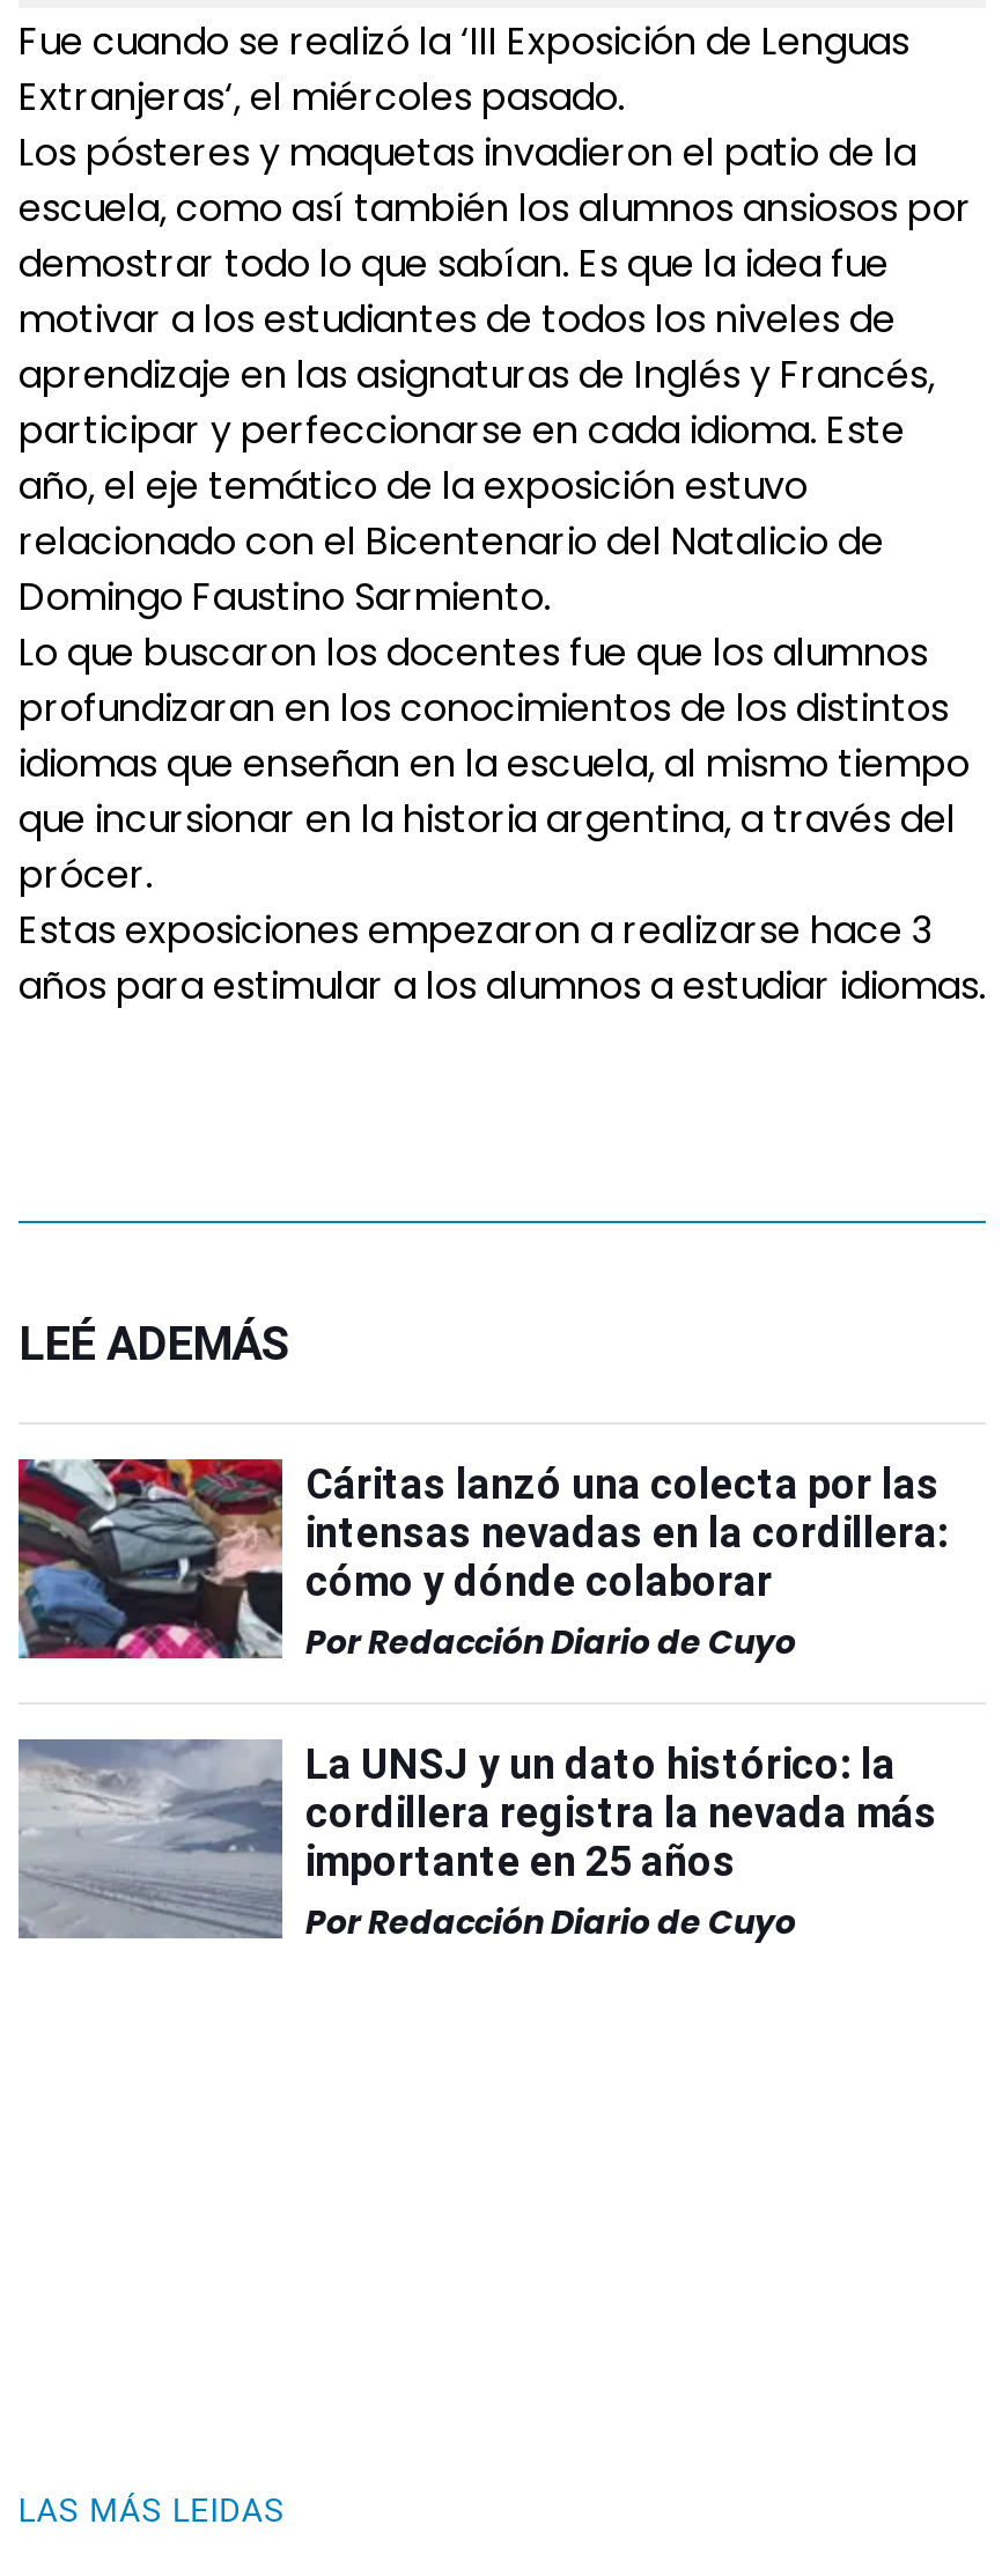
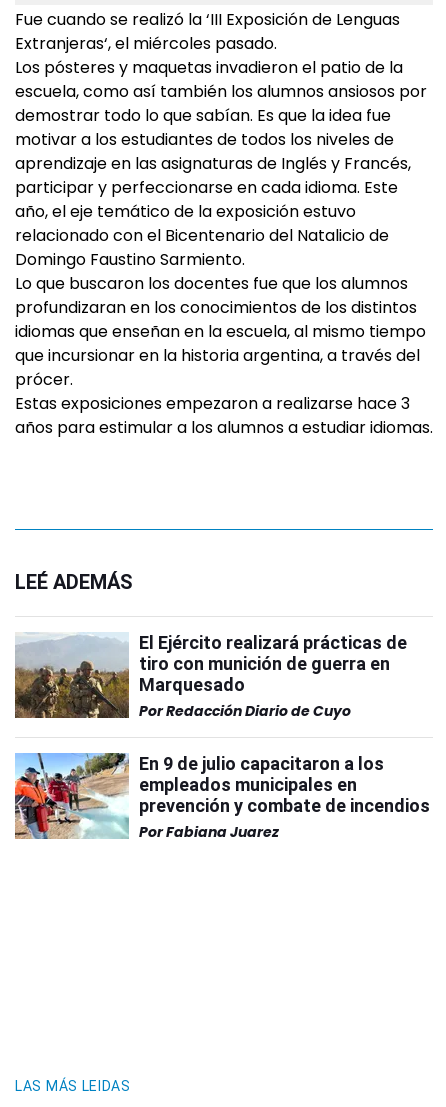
- [image]
- Cáritas lanzó una colecta por las
- intensas nevadas en la cordillera:
- cómo y dónde colaborar
+ [image]
+ El Ejército realizará prácticas de
+ tiro con munición de guerra en
+ Marquesado

- [image]
- La UNSJ y un dato histórico: la
- cordillera registra la nevada más
- importante en 25 años
- Por Redacción Diario de Cuyo
+ [image]
+ En 9 de julio capacitaron a los
+ empleados municipales en
+ prevención y combate de incendios
+ Por Fabiana Juarez
